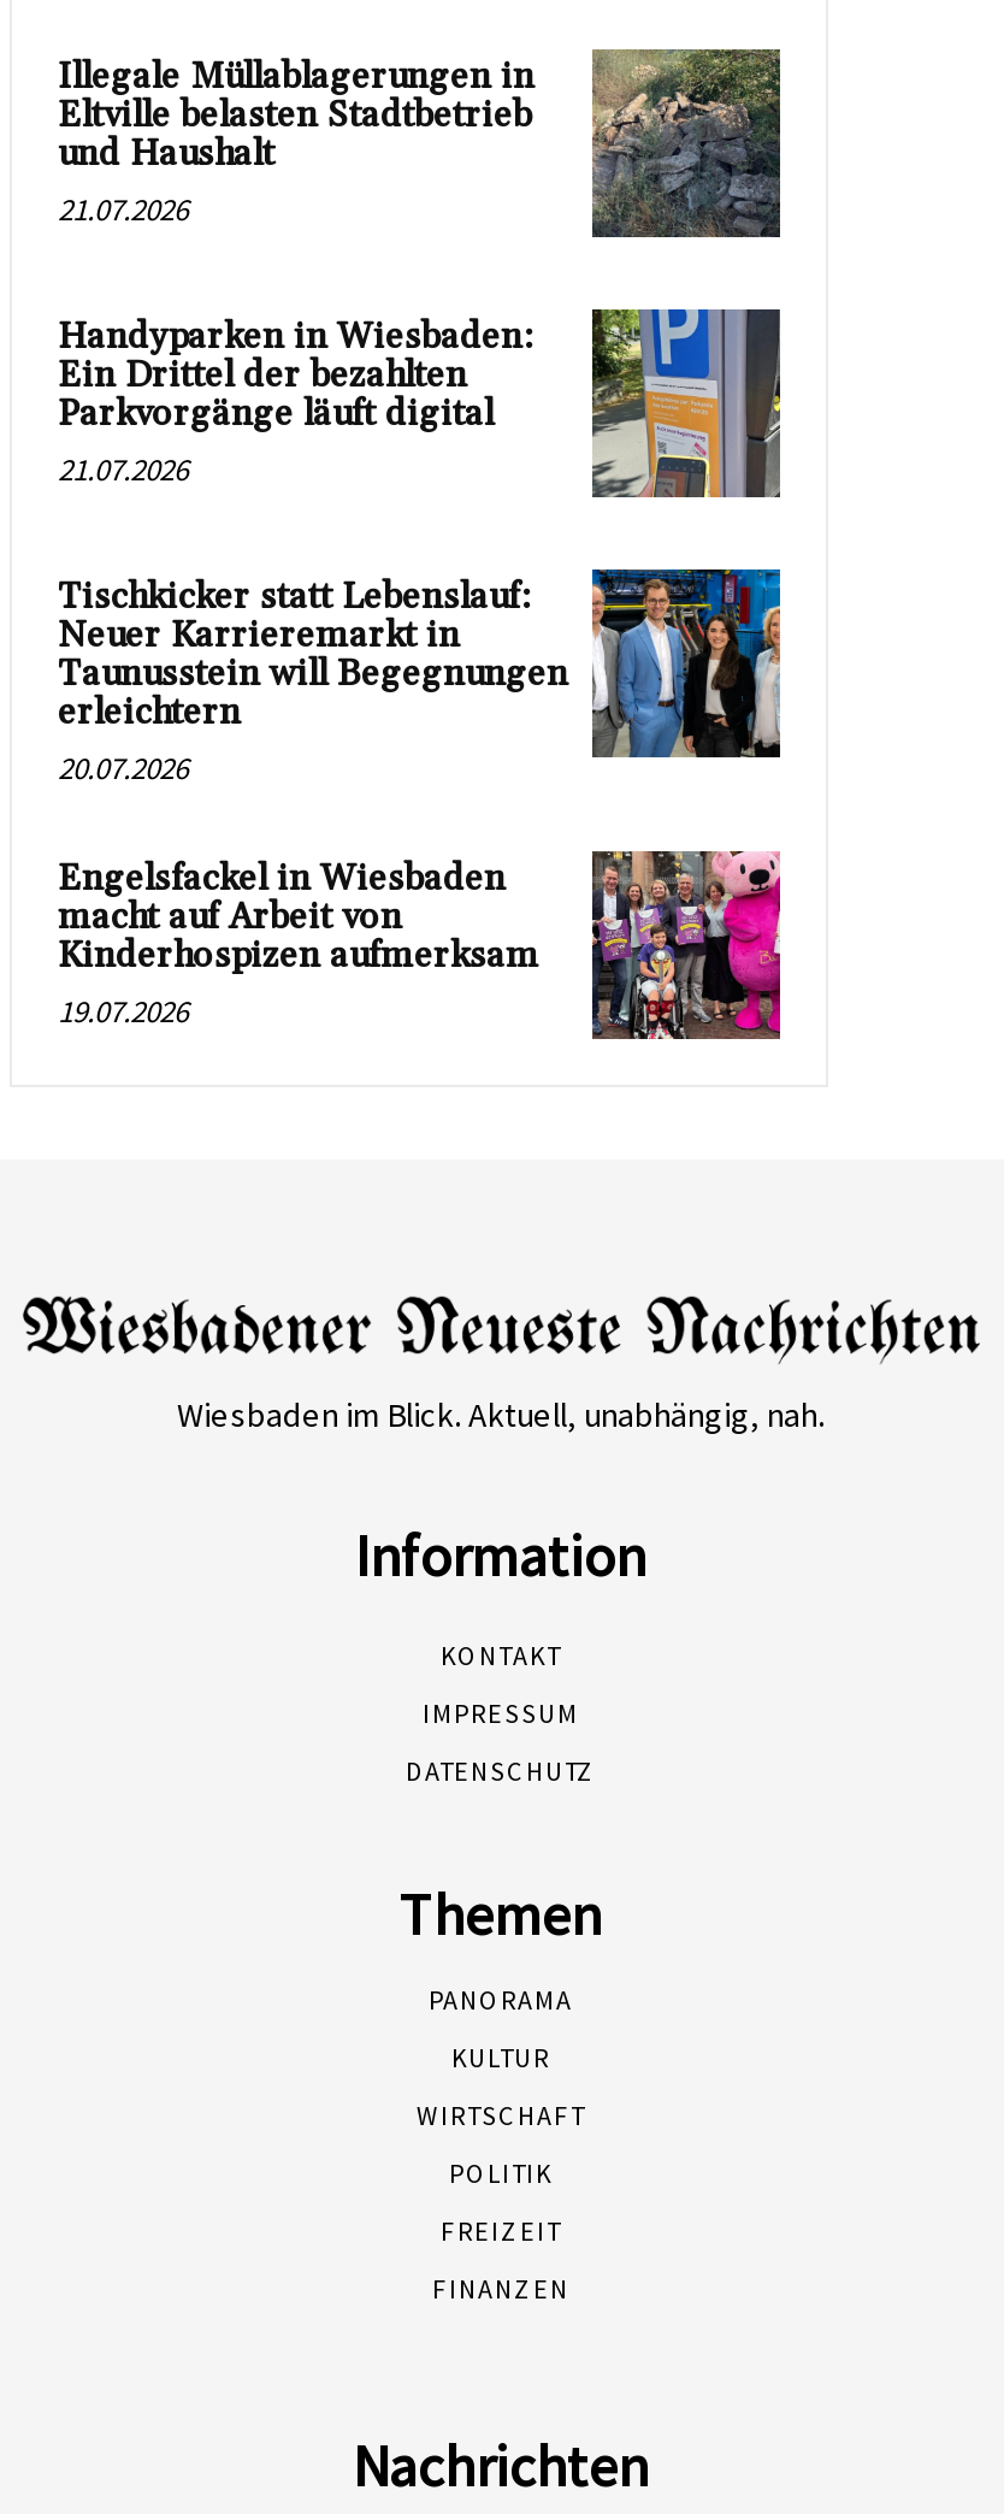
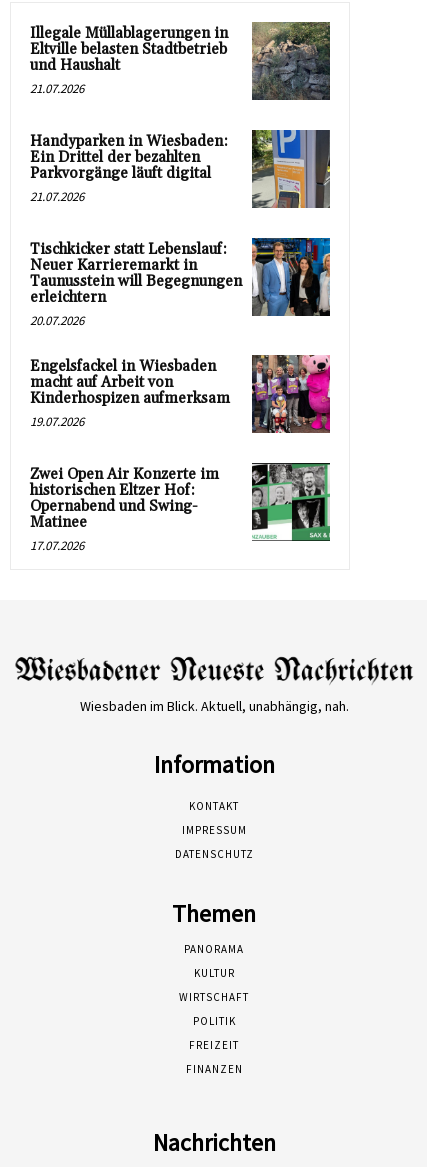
+ [image]
+ Zwei Open Air Konzerte im
+ historischen Eltzer Hof:
+ Opernabend und Swing-
+ Matinee
+ 17.07.2026
